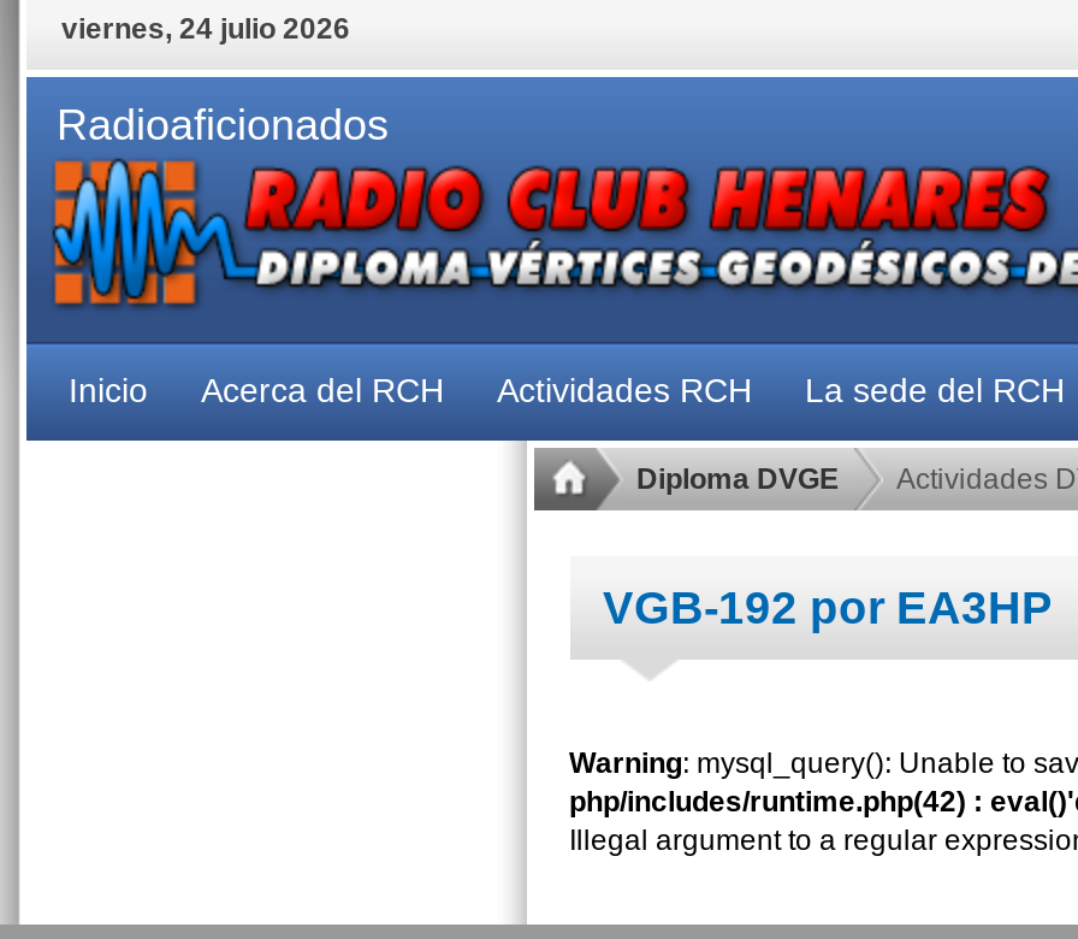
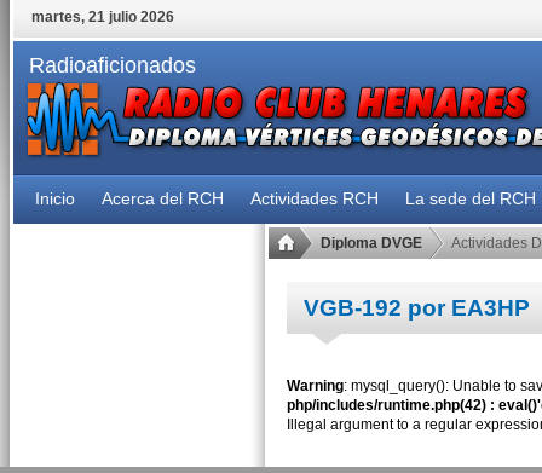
- viernes, 24 julio 2026
+ martes, 21 julio 2026
